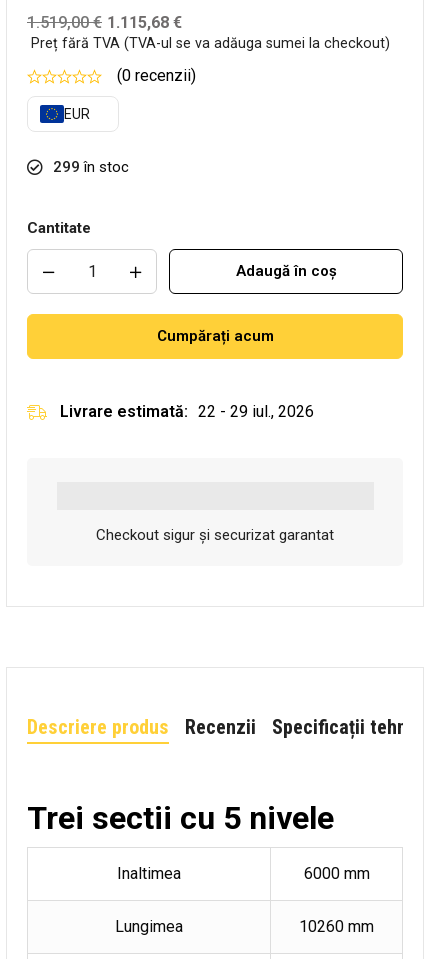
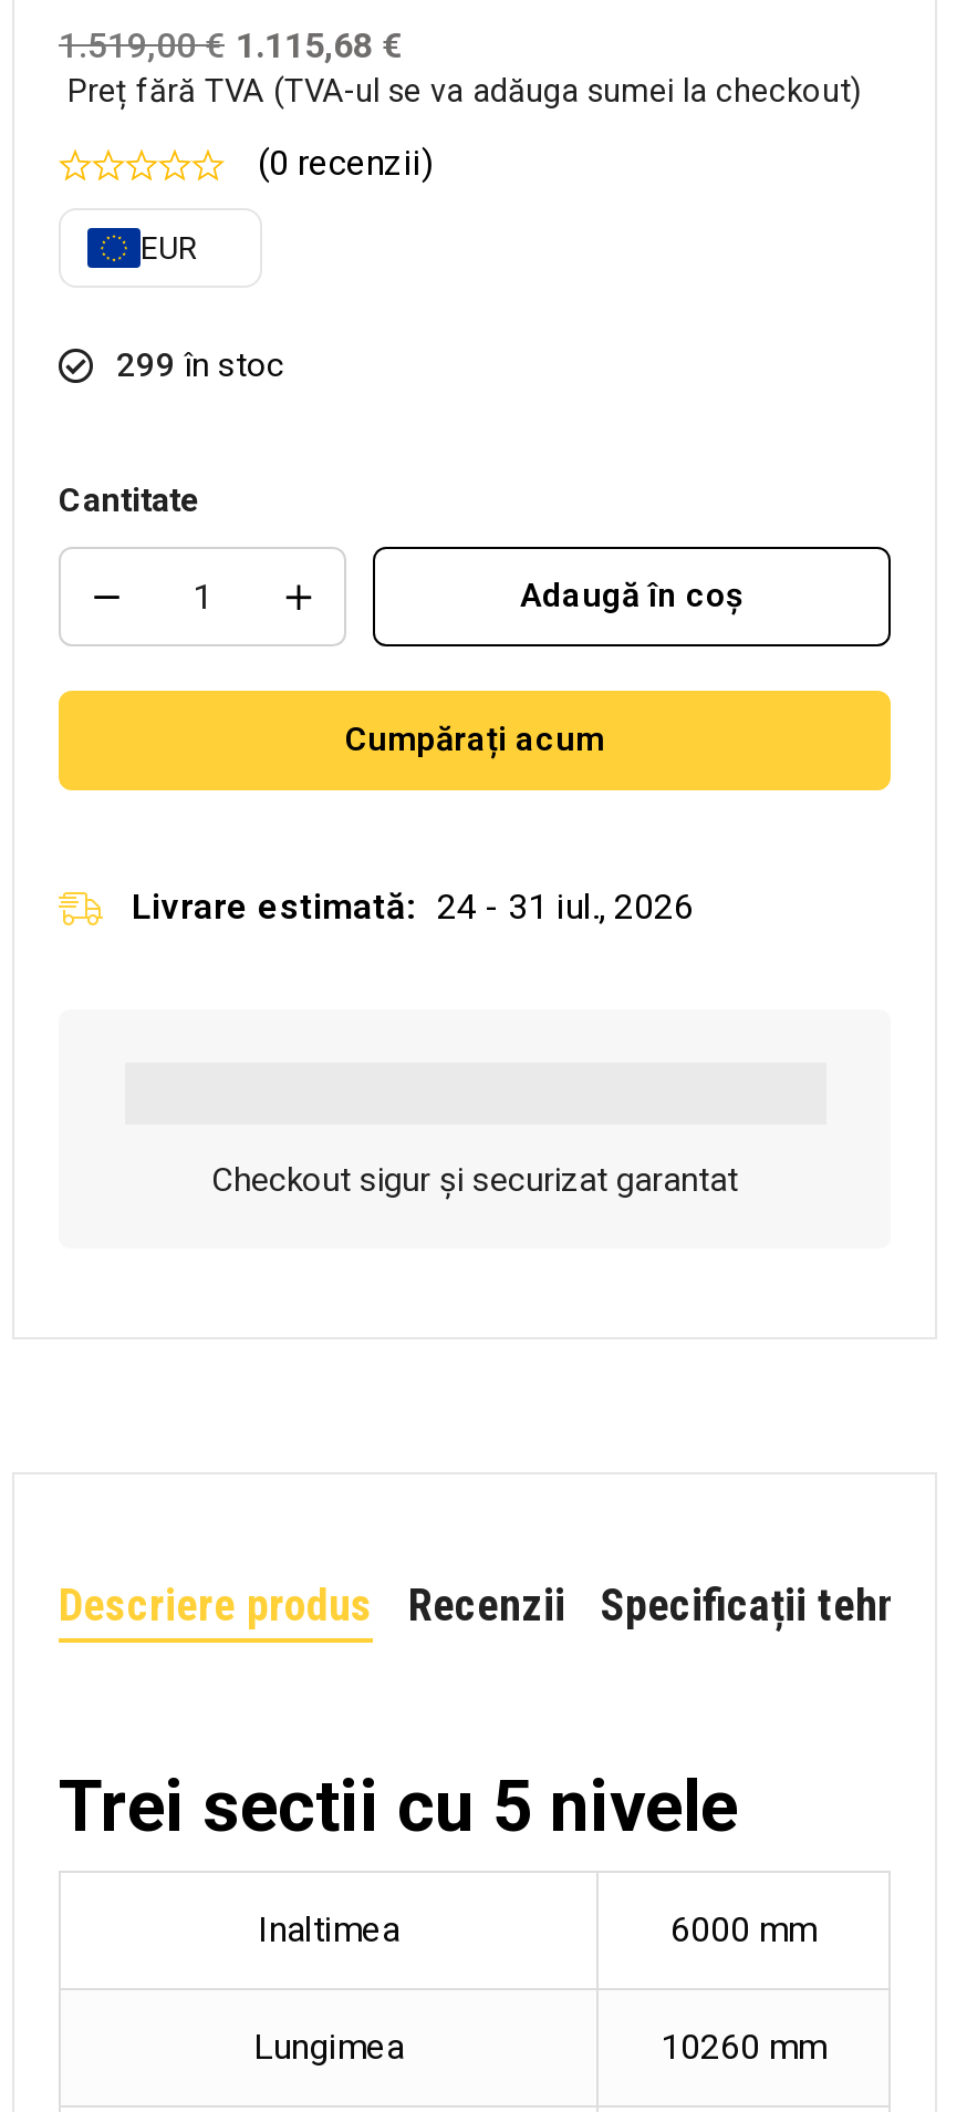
- Livrare estimată: 22 - 29 iul., 2026
+ Livrare estimată: 24 - 31 iul., 2026
